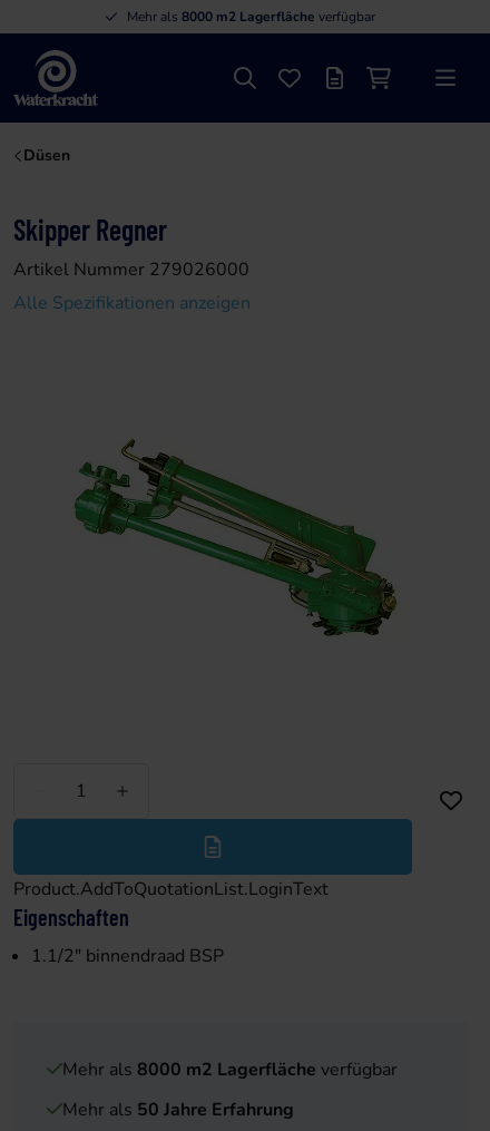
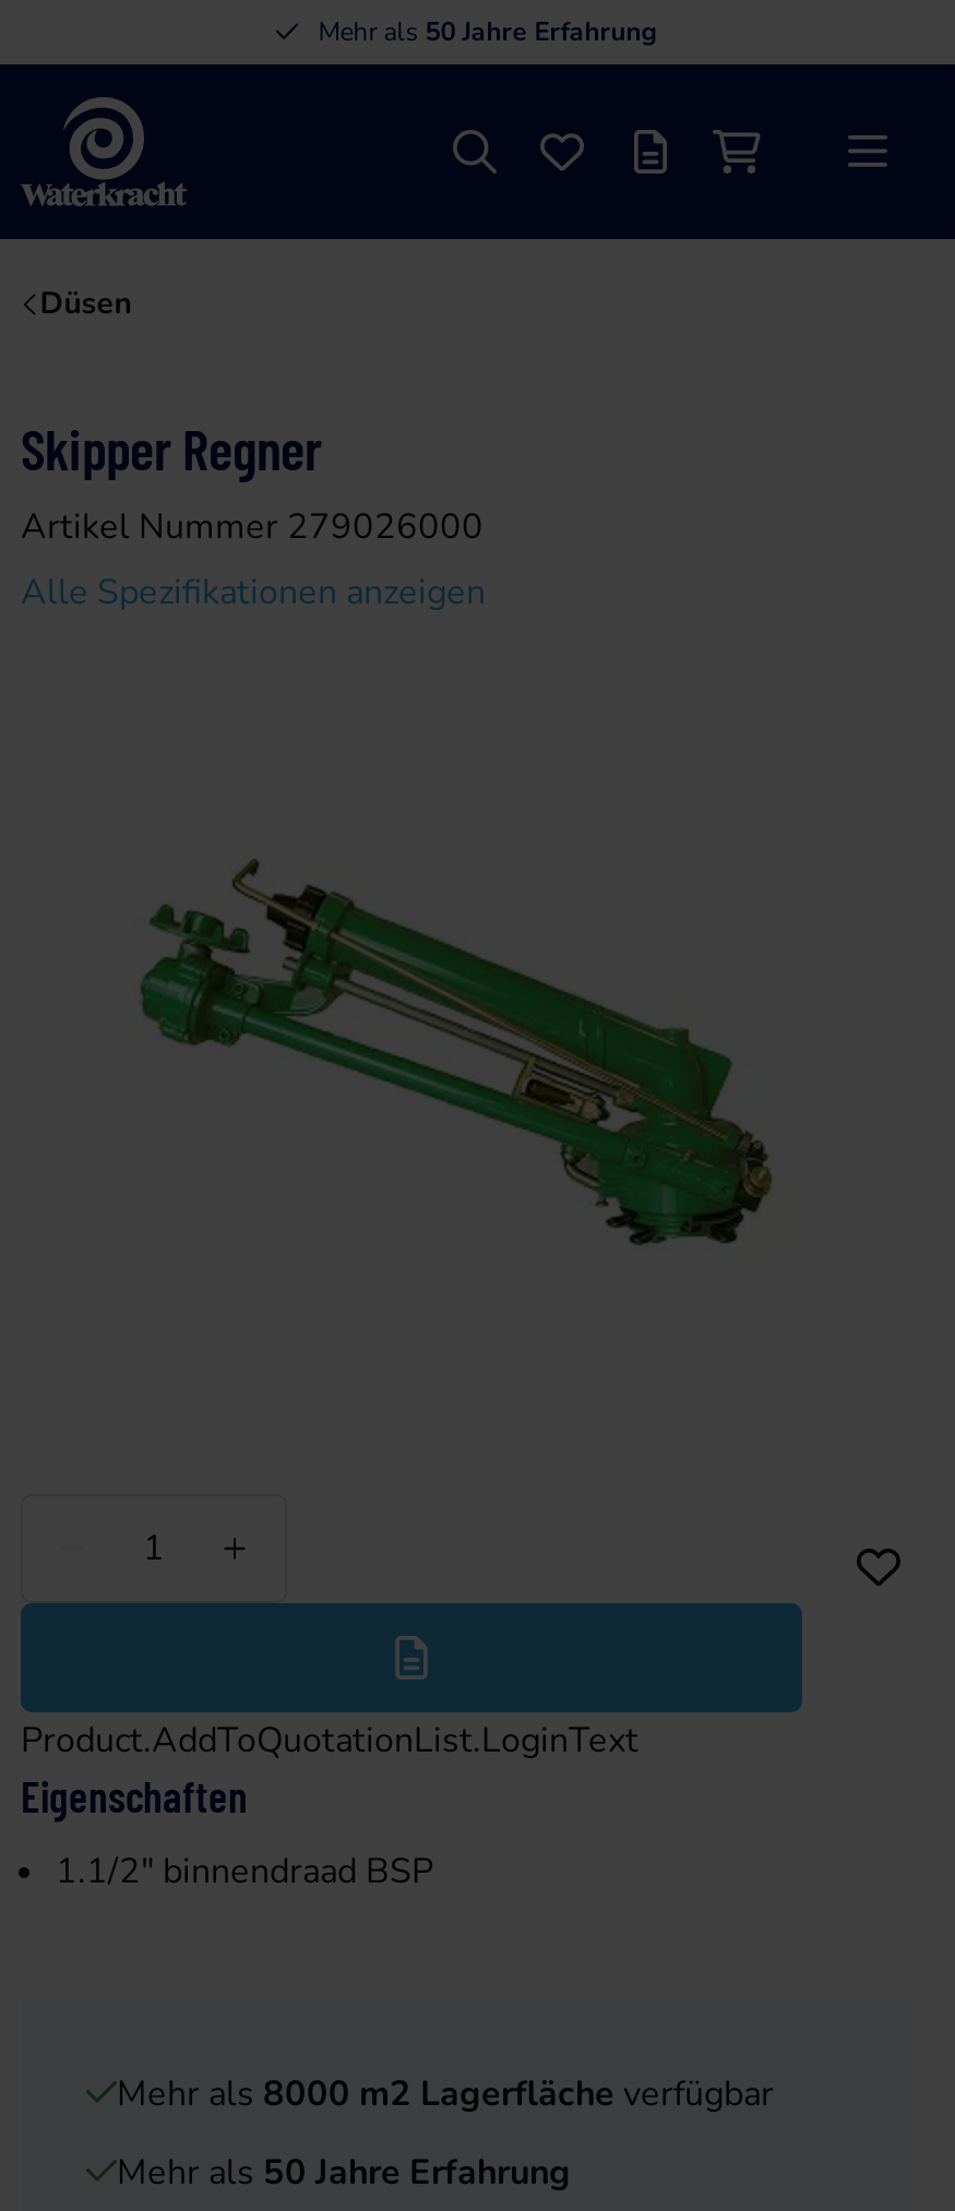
- Mehr als 8000 m2 Lagerfläche verfügbar
+ Mehr als 50 Jahre Erfahrung
